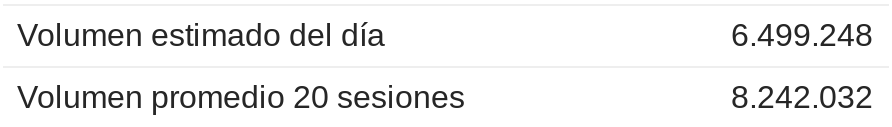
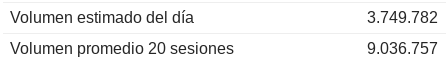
- 6.499.248
+ 3.749.782

- 8.242.032
+ 9.036.757
